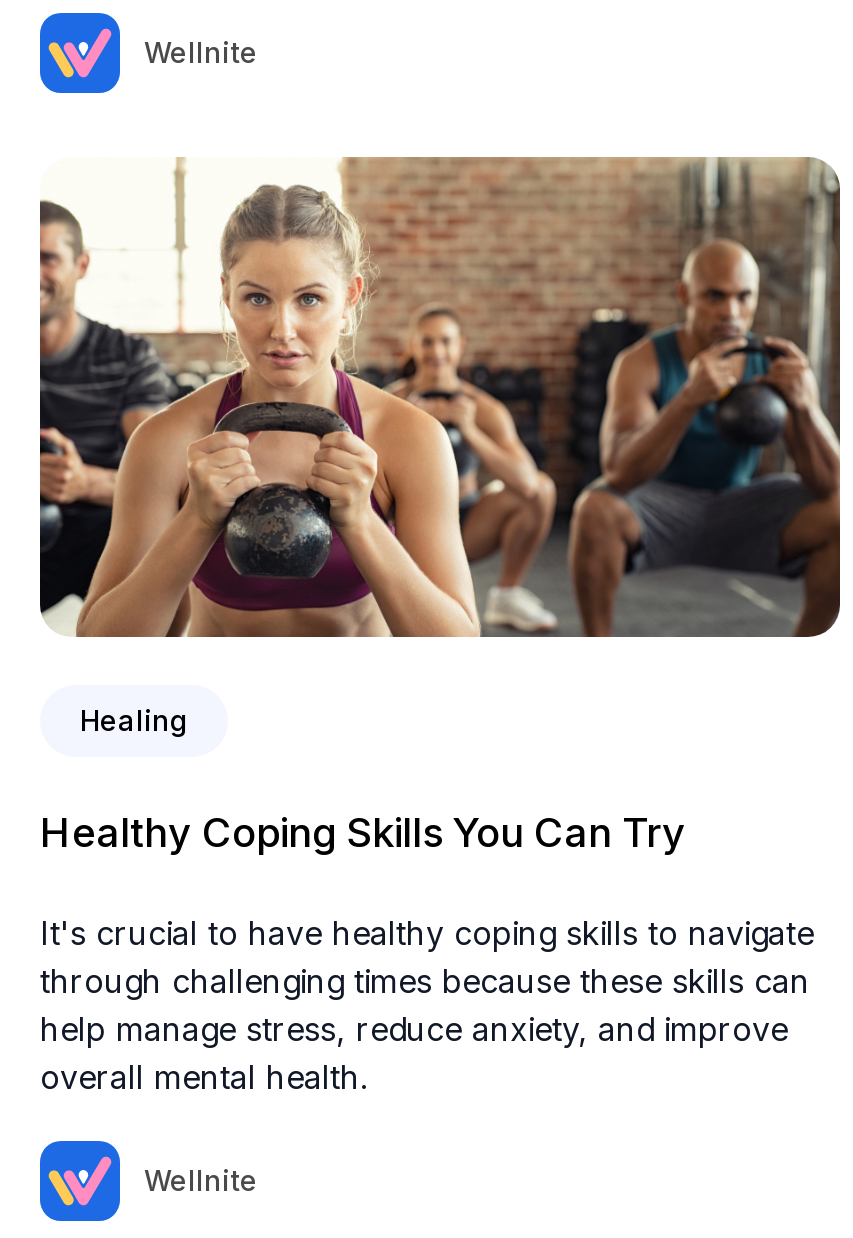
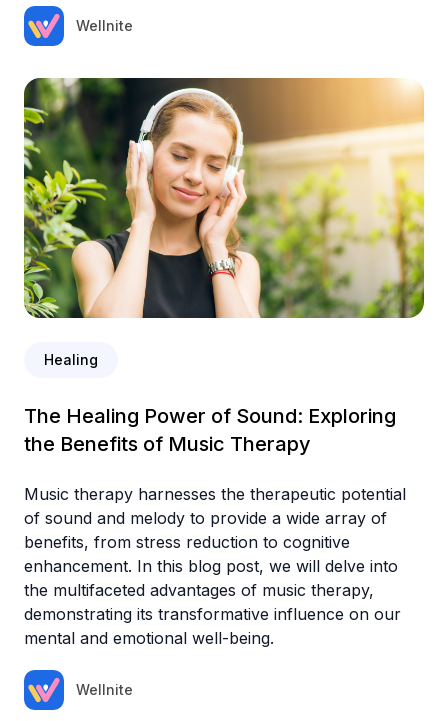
- [image]
+ [image]

- Healthy Coping Skills You Can Try
+ The Healing Power of Sound: Exploring
+ the Benefits of Music Therapy

- It's crucial to have healthy coping skills to navigate
- through challenging times because these skills can
- help manage stress, reduce anxiety, and improve
- overall mental health.
+ Music therapy harnesses the therapeutic potential
+ of sound and melody to provide a wide array of
+ benefits, from stress reduction to cognitive
+ enhancement. In this blog post, we will delve into
+ the multifaceted advantages of music therapy,
+ demonstrating its transformative influence on our
+ mental and emotional well-being.
